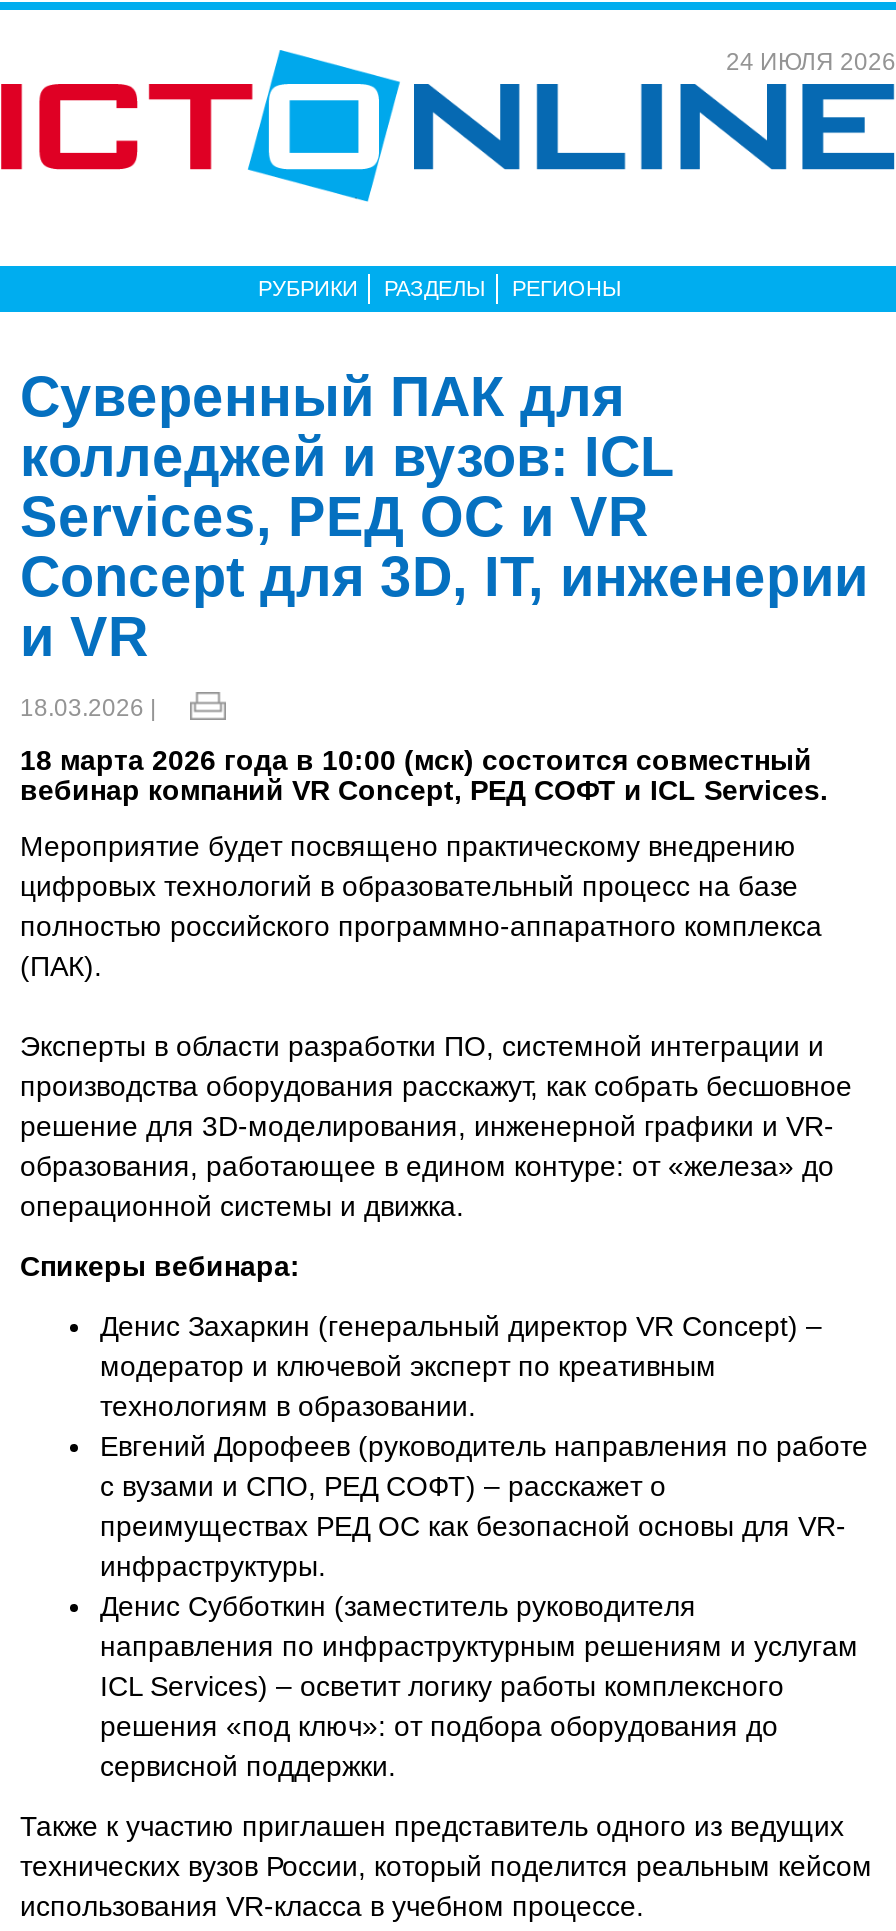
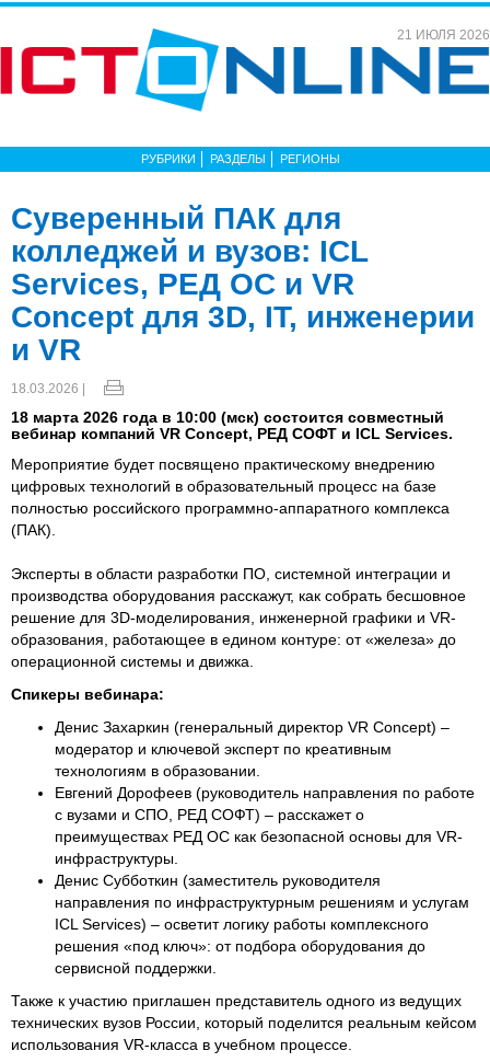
- 24 ИЮЛЯ 2026
+ 21 ИЮЛЯ 2026
